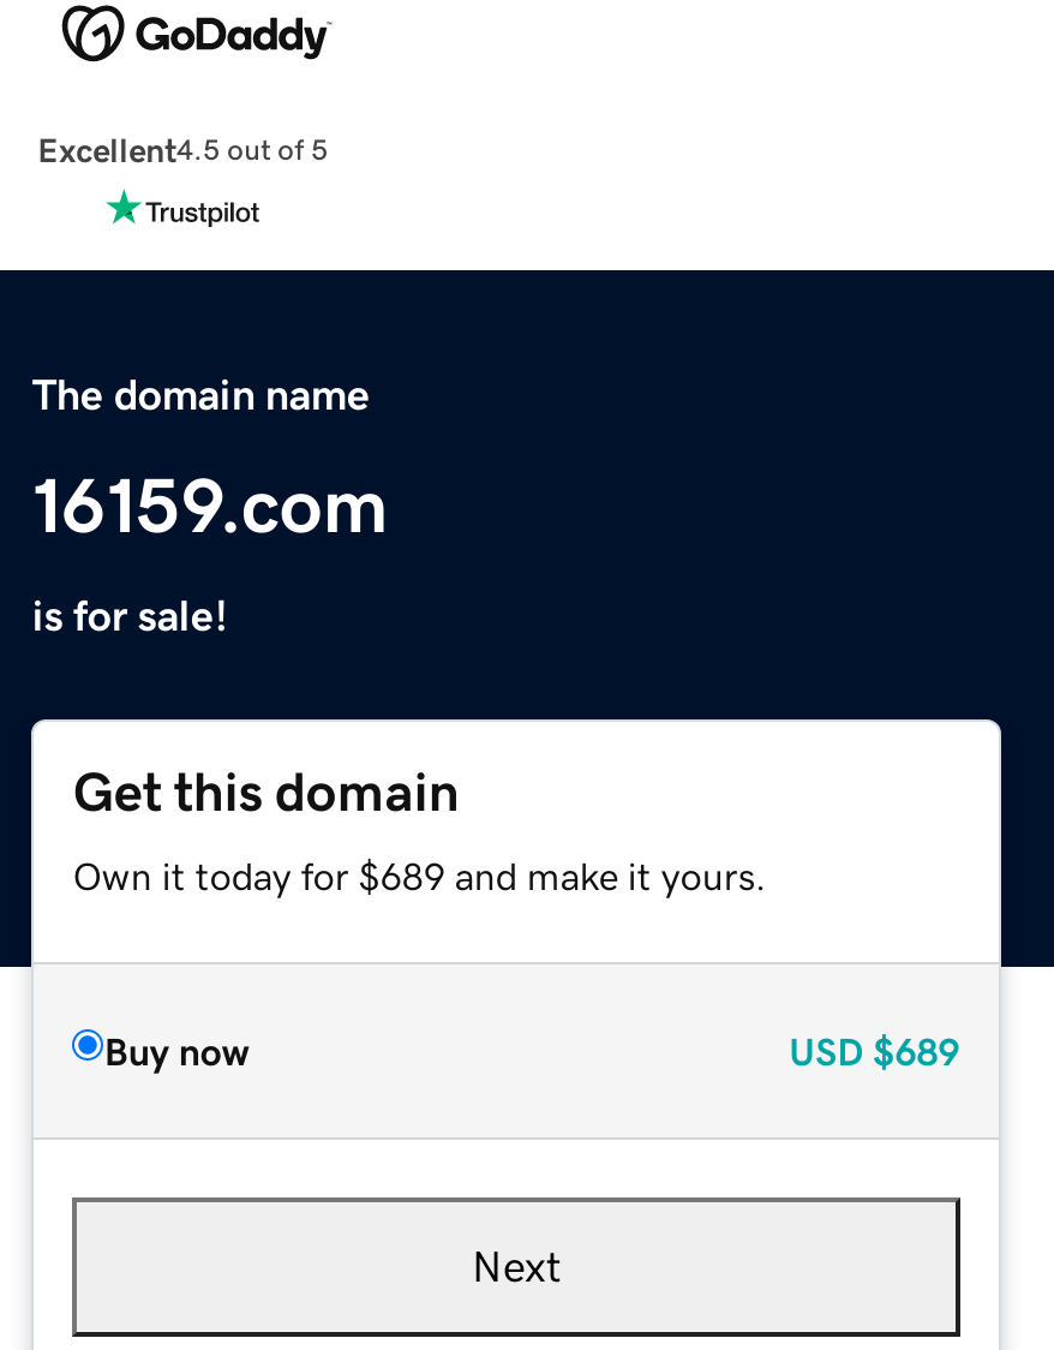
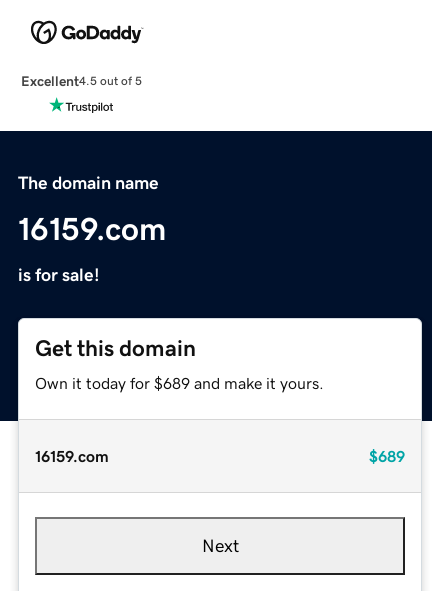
- Buy now
- USD $689
+ 16159.com
+ $689
